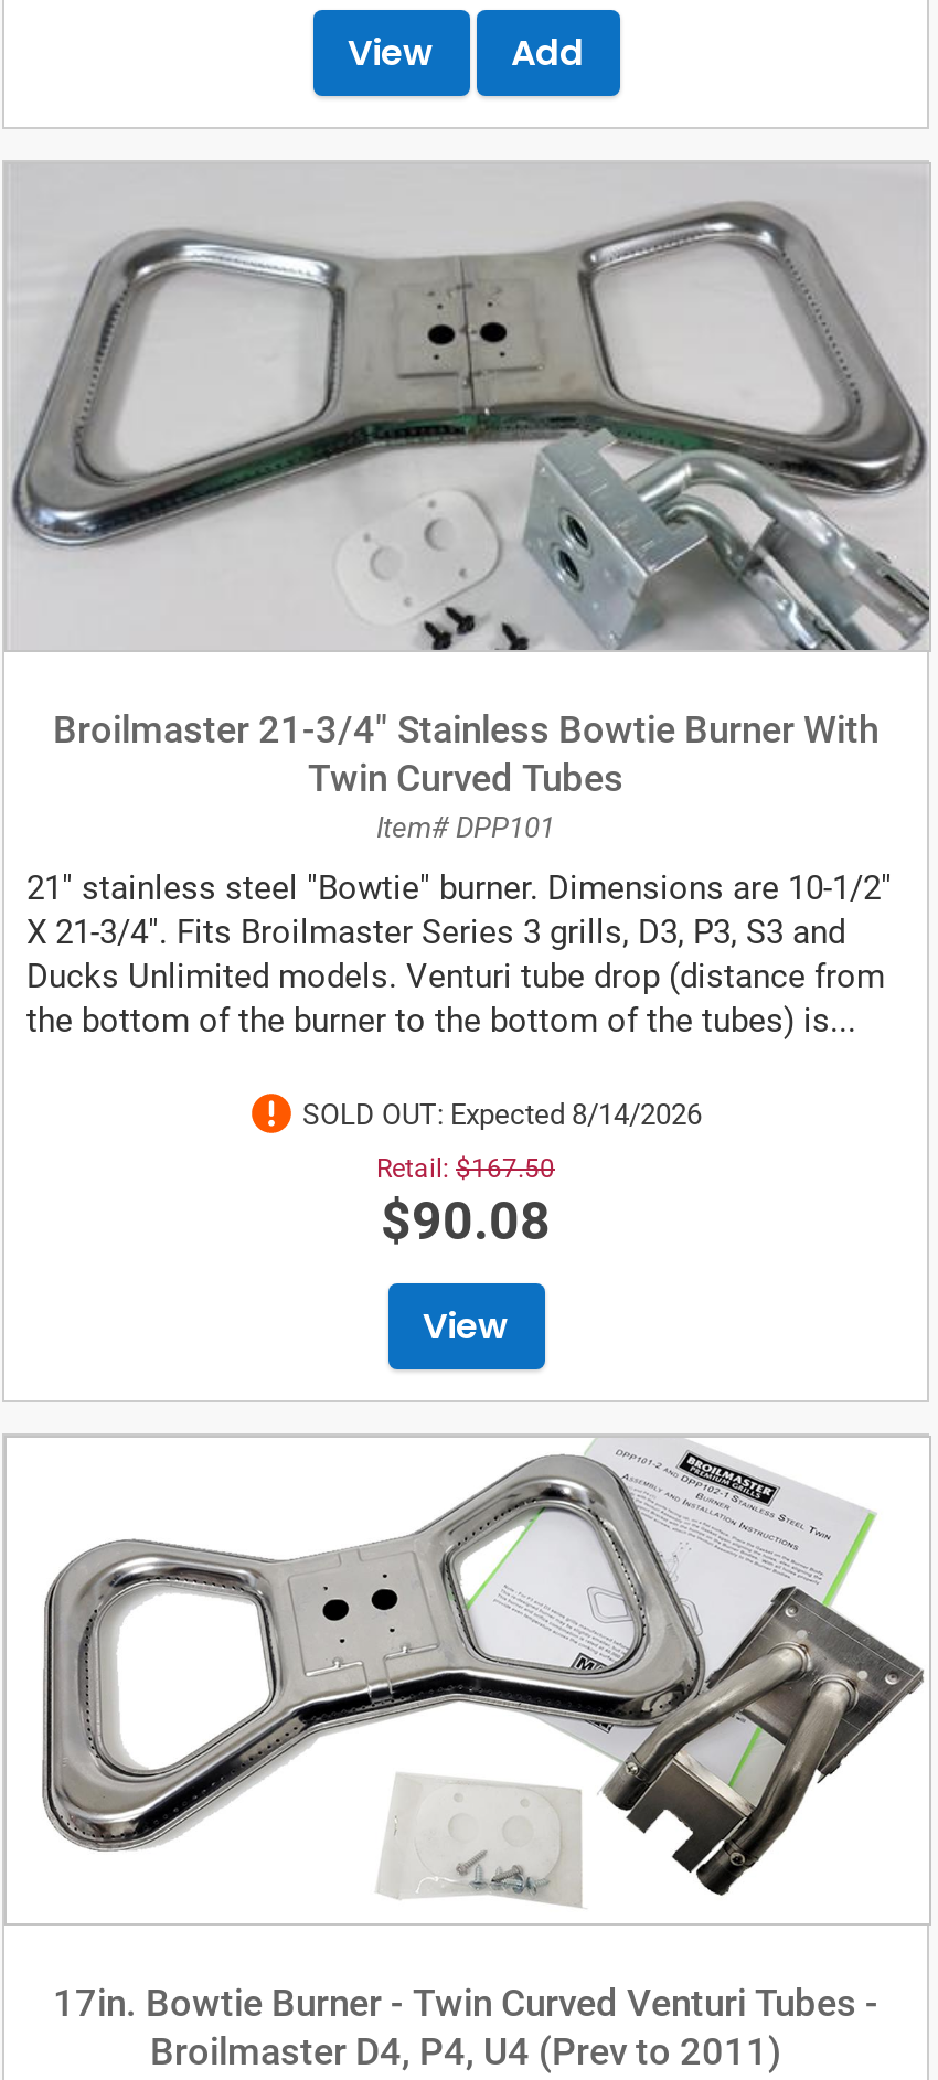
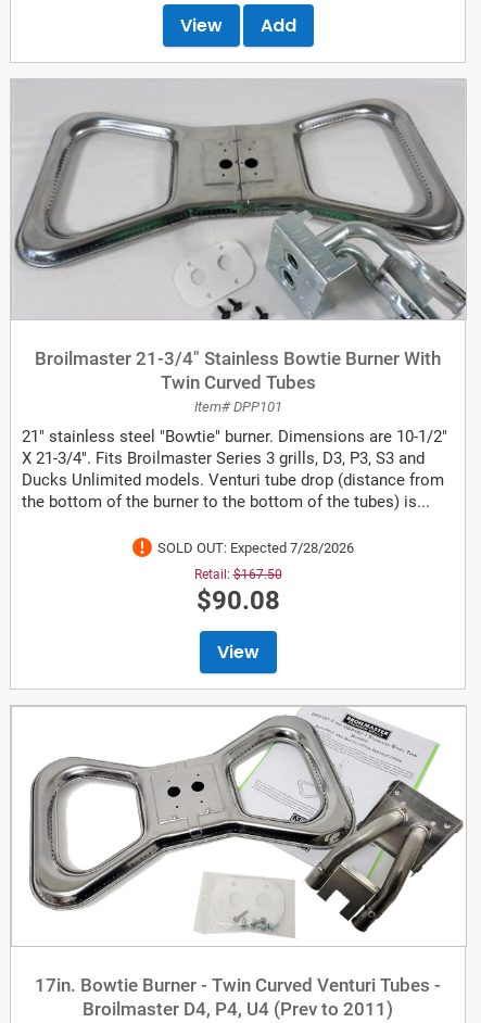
- SOLD OUT: Expected 8/14/2026
+ SOLD OUT: Expected 7/28/2026
